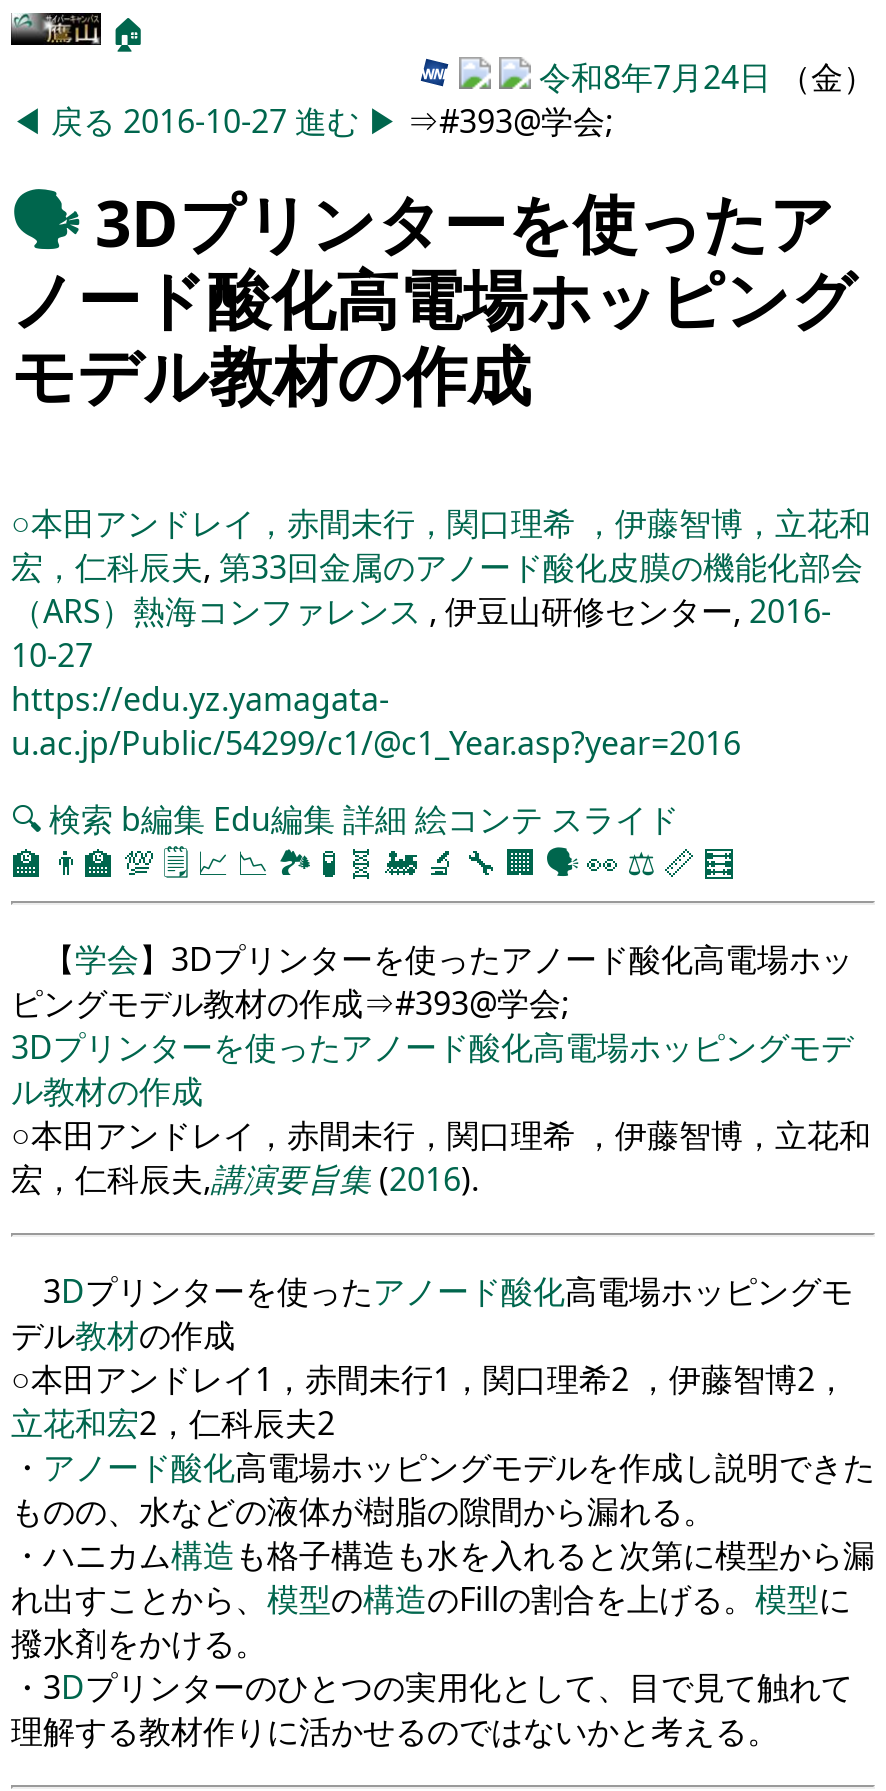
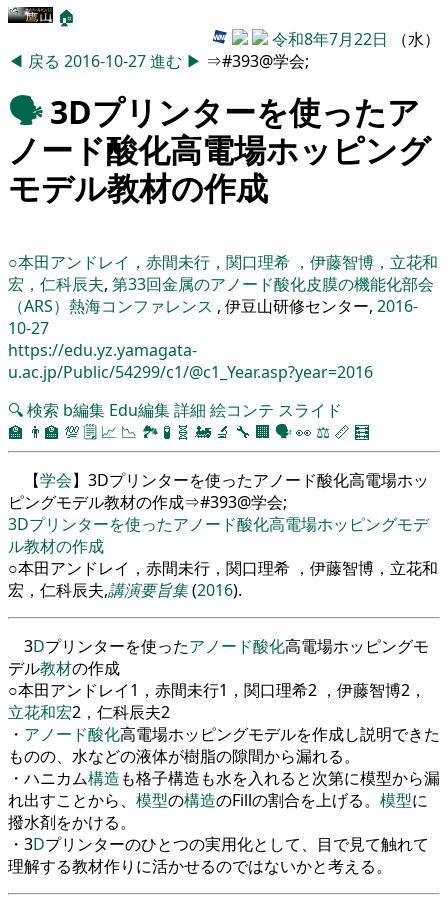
- 令和8年7月24日（金）
+ 令和8年7月22日（水）
